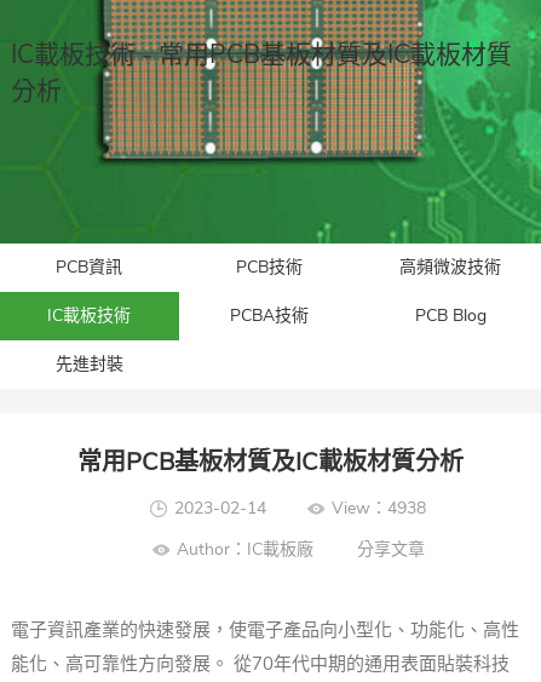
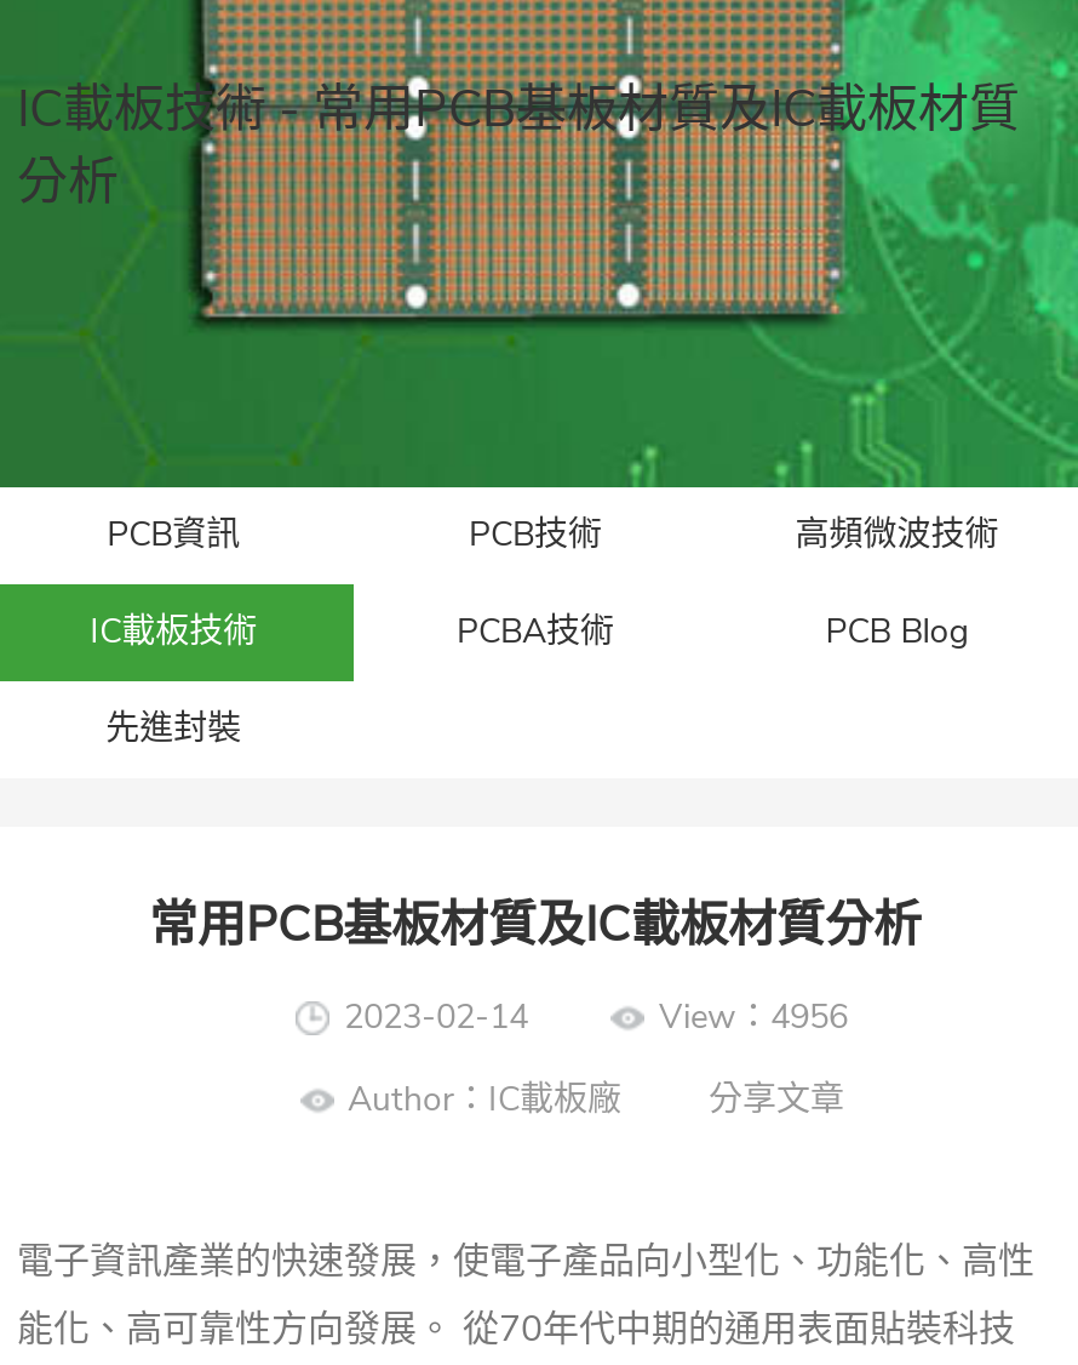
- View：4938
+ View：4956
